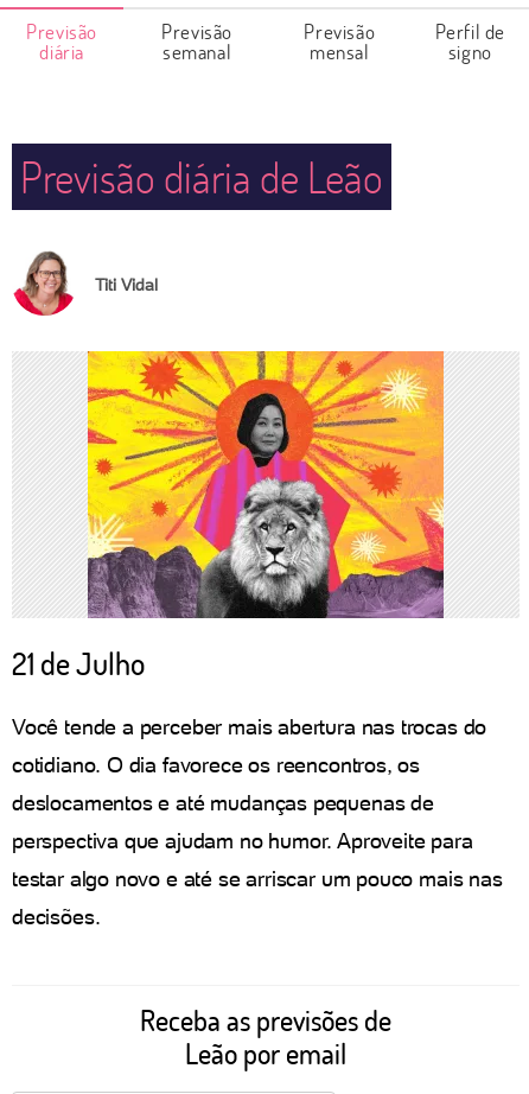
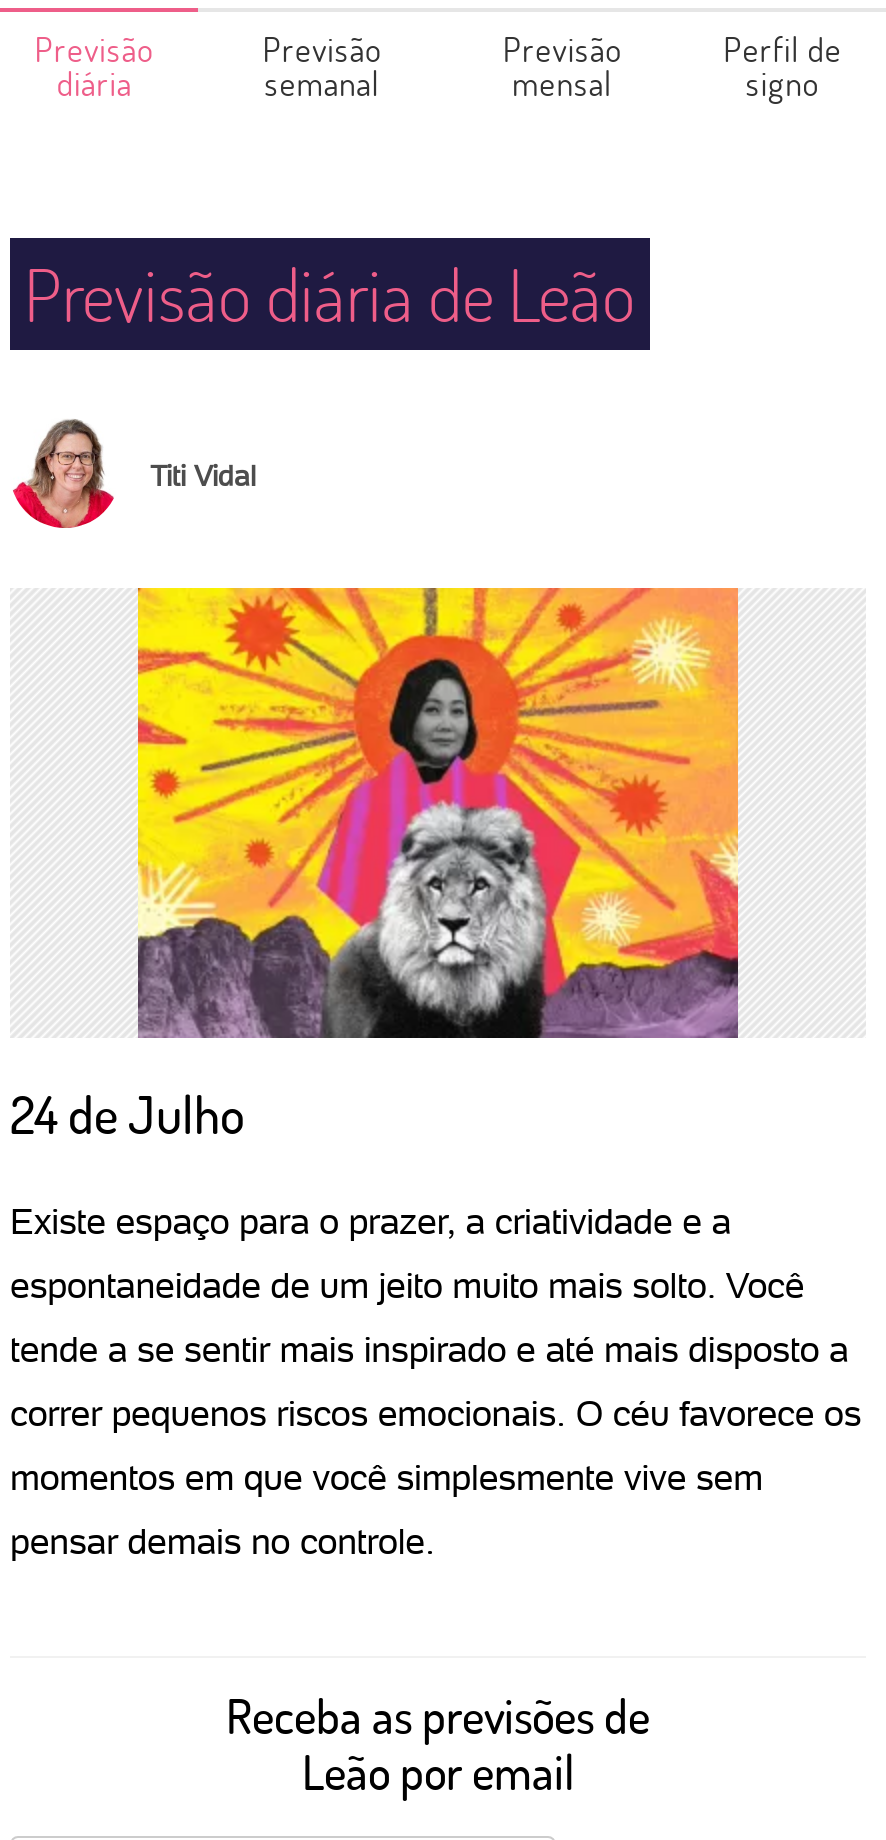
- 21 de Julho
+ 24 de Julho

- Você tende a perceber mais abertura nas trocas do
+ Existe espaço para o prazer, a criatividade e a

- cotidiano. O dia favorece os reencontros, os
+ espontaneidade de um jeito muito mais solto. Você

- deslocamentos e até mudanças pequenas de
+ tende a se sentir mais inspirado e até mais disposto a

- perspectiva que ajudam no humor. Aproveite para
+ correr pequenos riscos emocionais. O céu favorece os

- testar algo novo e até se arriscar um pouco mais nas
+ momentos em que você simplesmente vive sem

- decisões.
+ pensar demais no controle.
